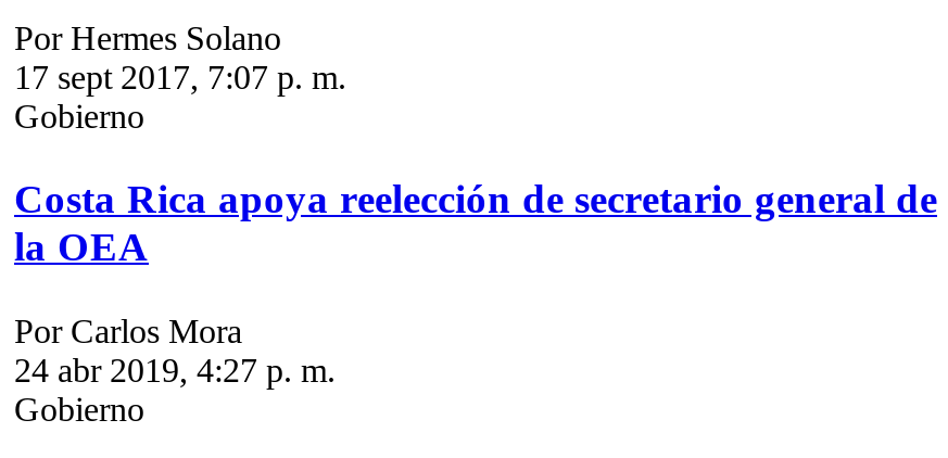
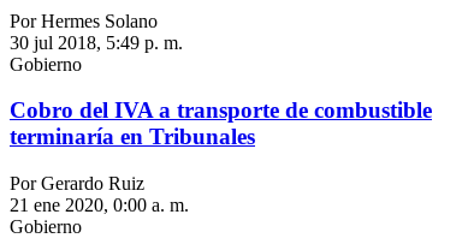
- 17 sept 2017, 7:07 p. m.
+ 30 jul 2018, 5:49 p. m.

- Costa Rica apoya reelección de secretario general de
- la OEA
+ Cobro del IVA a transporte de combustible
+ terminaría en Tribunales

- Por Carlos Mora
- 24 abr 2019, 4:27 p. m.
+ Por Gerardo Ruiz
+ 21 ene 2020, 0:00 a. m.
